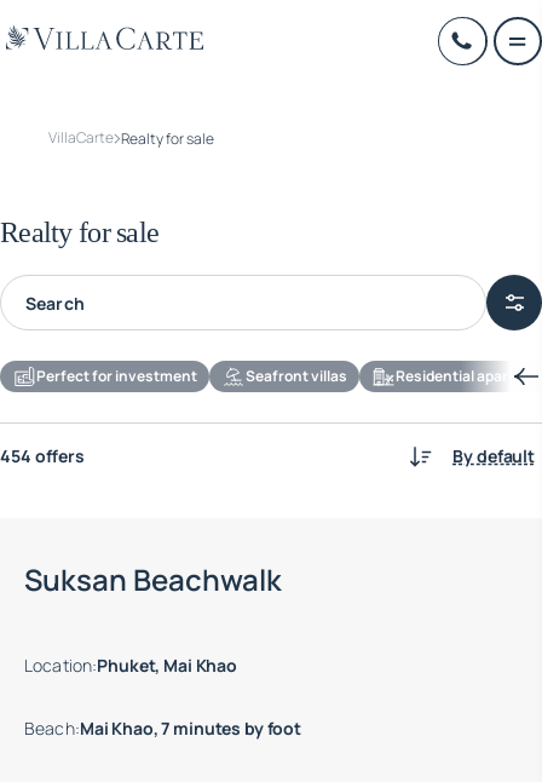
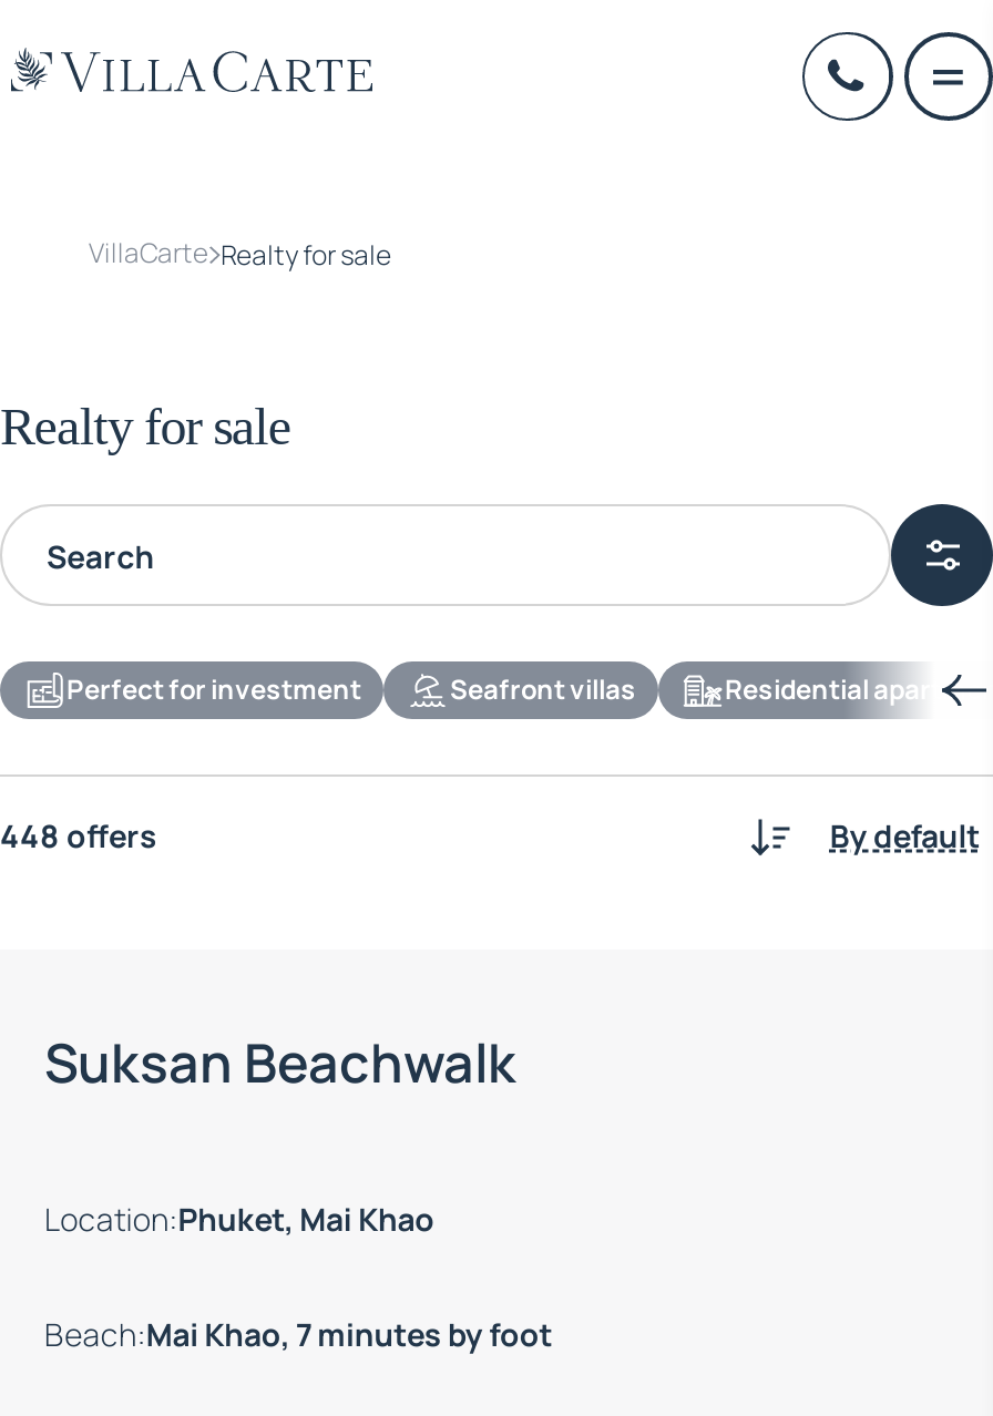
- 454 offers
+ 448 offers
